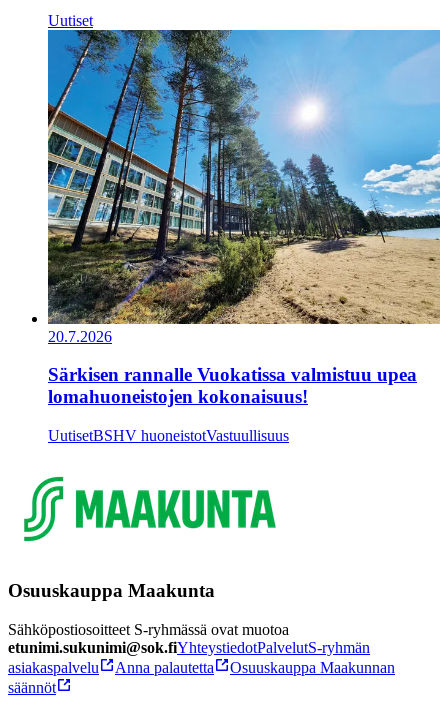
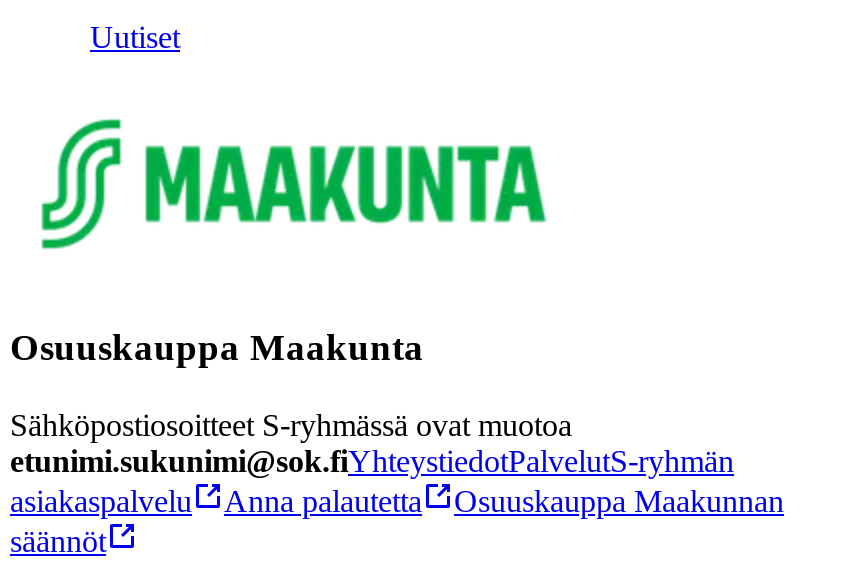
- [image]
- 20.7.2026
- Särkisen rannalle Vuokatissa valmistuu upea
- lomahuoneistojen kokonaisuus!
- UutisetBSHV huoneistotVastuullisuus
